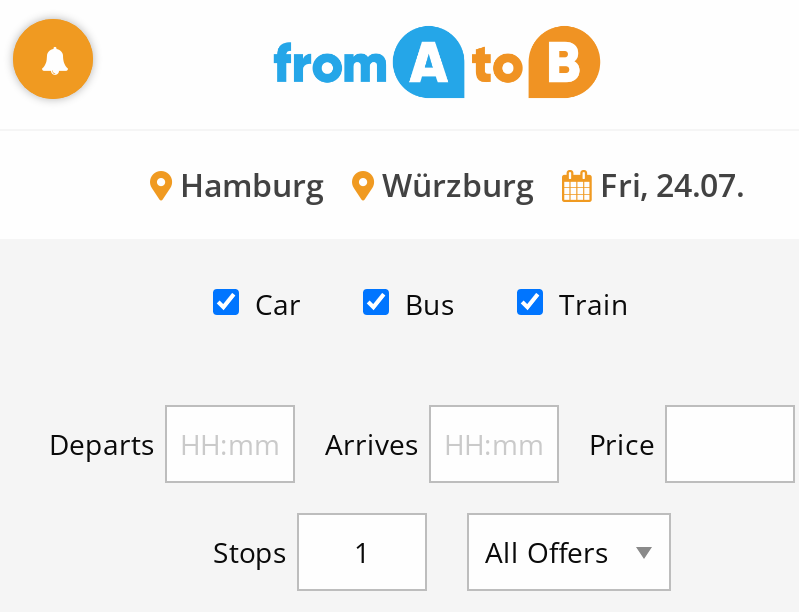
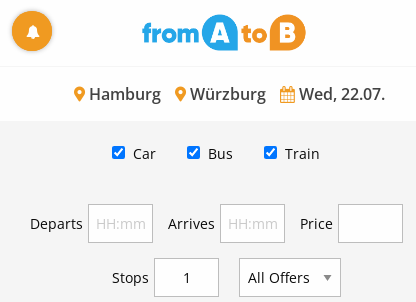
- Hamburg Würzburg Fri, 24.07.
+ Hamburg Würzburg Wed, 22.07.
